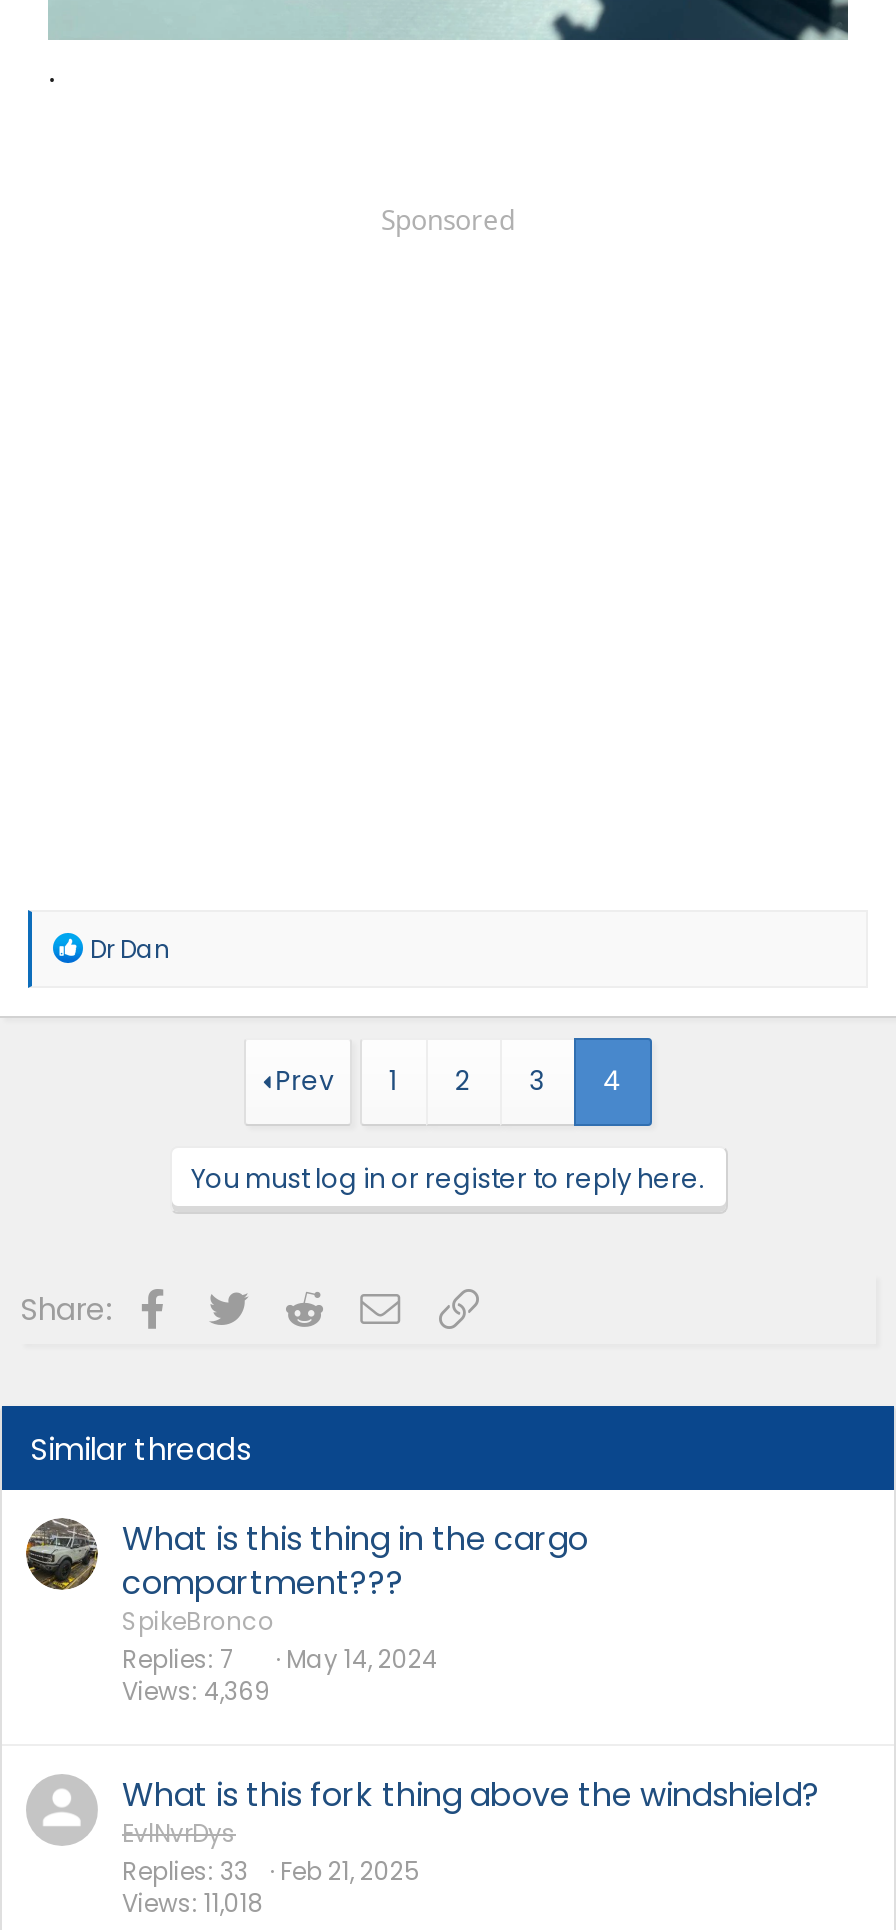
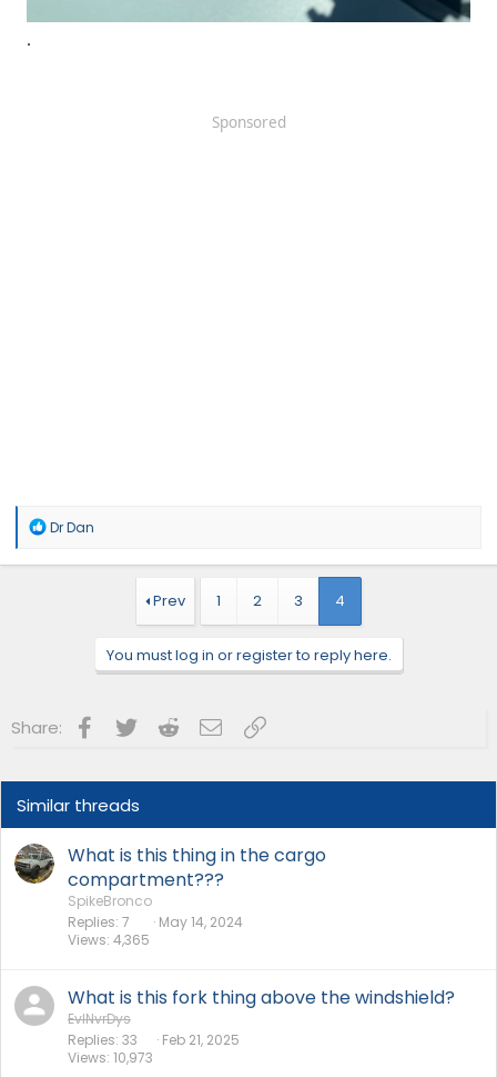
- Views 4,369
+ Views 4,365

- Views 11,018
+ Views 10,973
